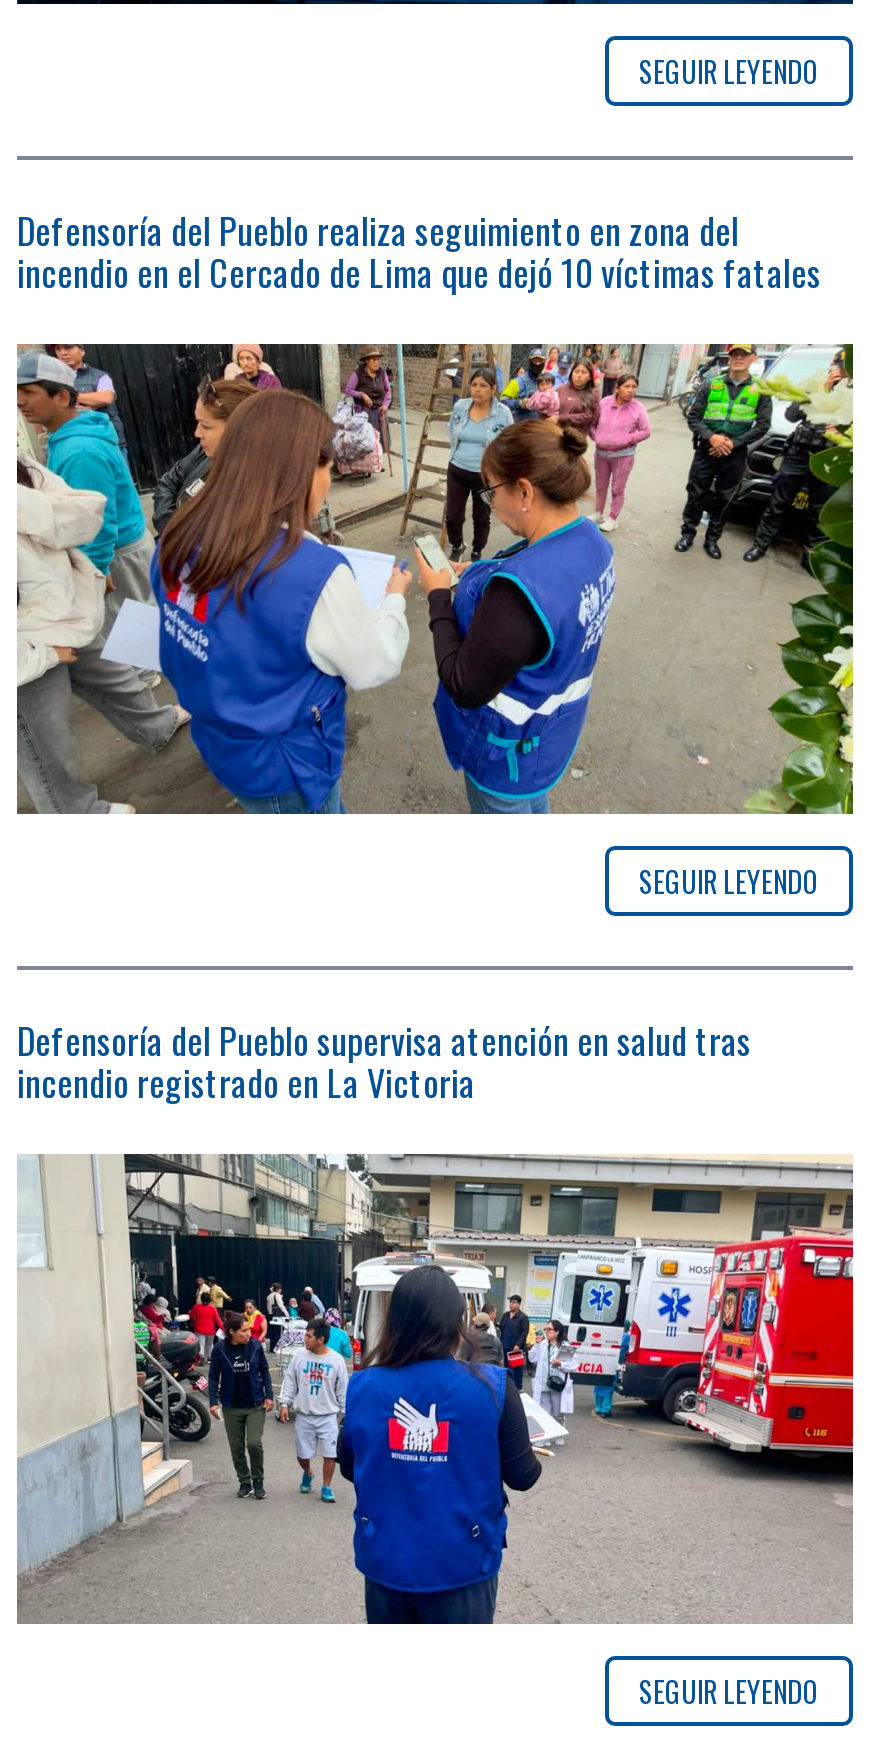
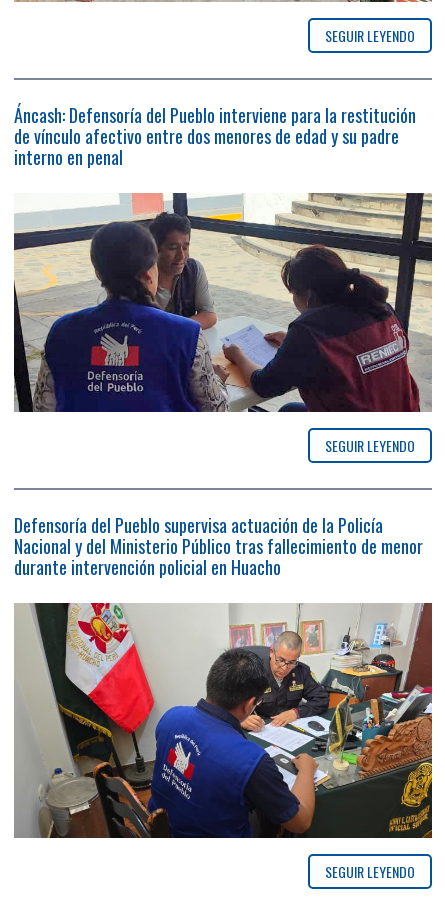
- Defensoría del Pueblo realiza seguimiento en zona del
- incendio en el Cercado de Lima que dejó 10 víctimas fatales
+ Áncash: Defensoría del Pueblo interviene para la restitución
+ de vínculo afectivo entre dos menores de edad y su padre
+ interno en penal

- [image]
+ [image]

- Defensoría del Pueblo supervisa atención en salud tras
- incendio registrado en La Victoria
+ Defensoría del Pueblo supervisa actuación de la Policía
+ Nacional y del Ministerio Público tras fallecimiento de menor
+ durante intervención policial en Huacho

- [image]
+ [image]
